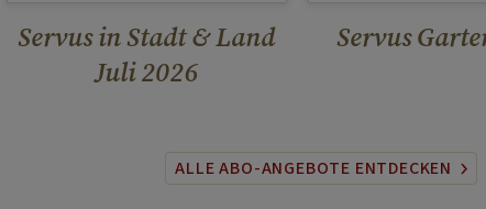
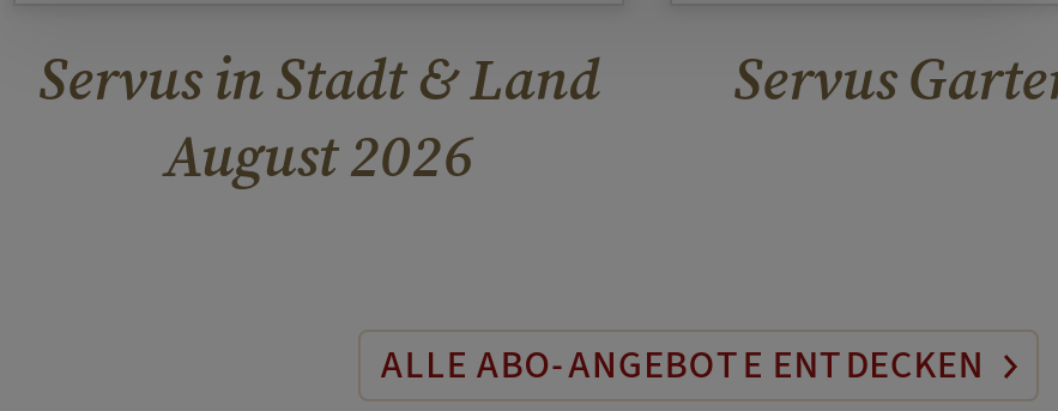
- Juli 2026
+ August 2026
